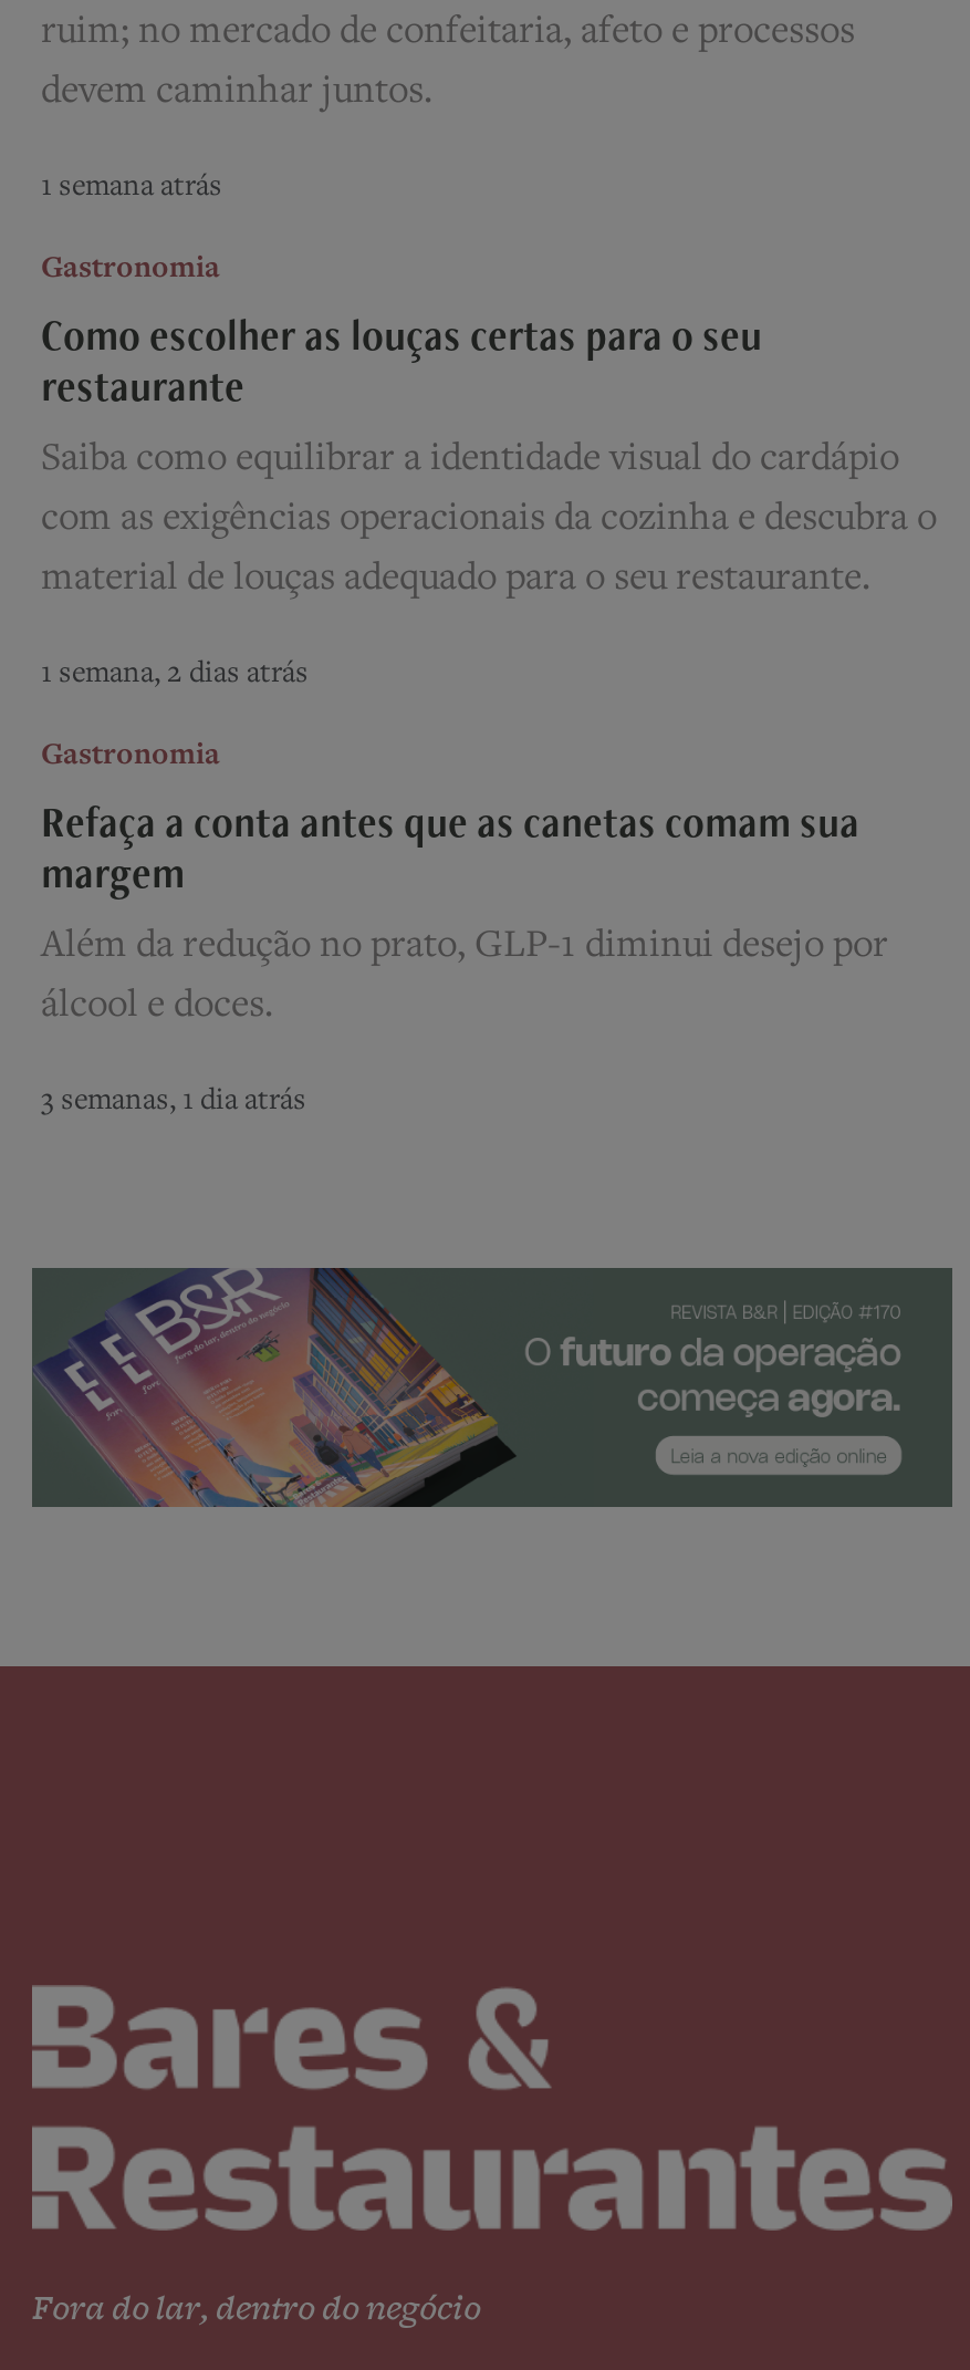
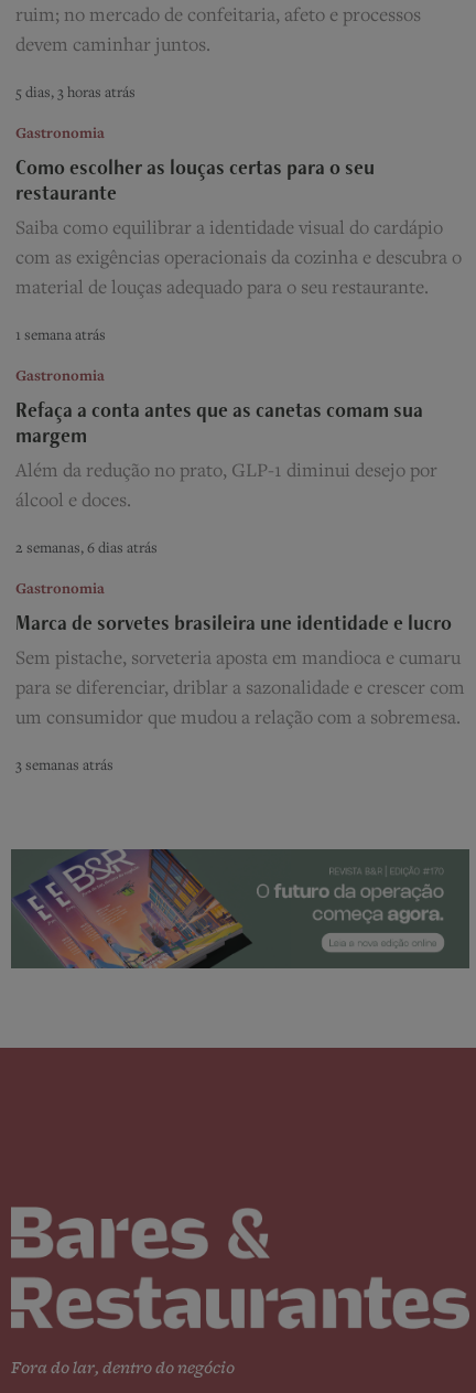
- 1 semana atrás
+ 5 dias, 3 horas atrás

- 1 semana, 2 dias atrás
+ 1 semana atrás

- 3 semanas, 1 dia atrás
+ 2 semanas, 6 dias atrás
+ Gastronomia
+ Marca de sorvetes brasileira une identidade e lucro
+ Sem pistache, sorveteria aposta em mandioca e cumaru
+ para se diferenciar, driblar a sazonalidade e crescer com
+ um consumidor que mudou a relação com a sobremesa.
+ 3 semanas atrás
